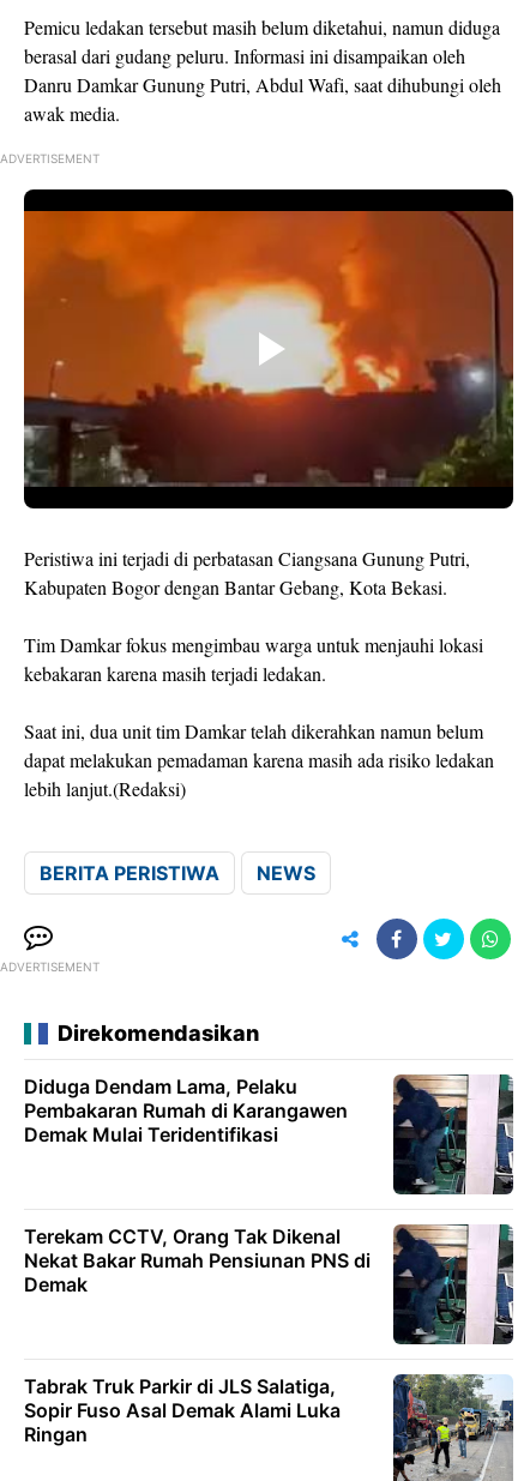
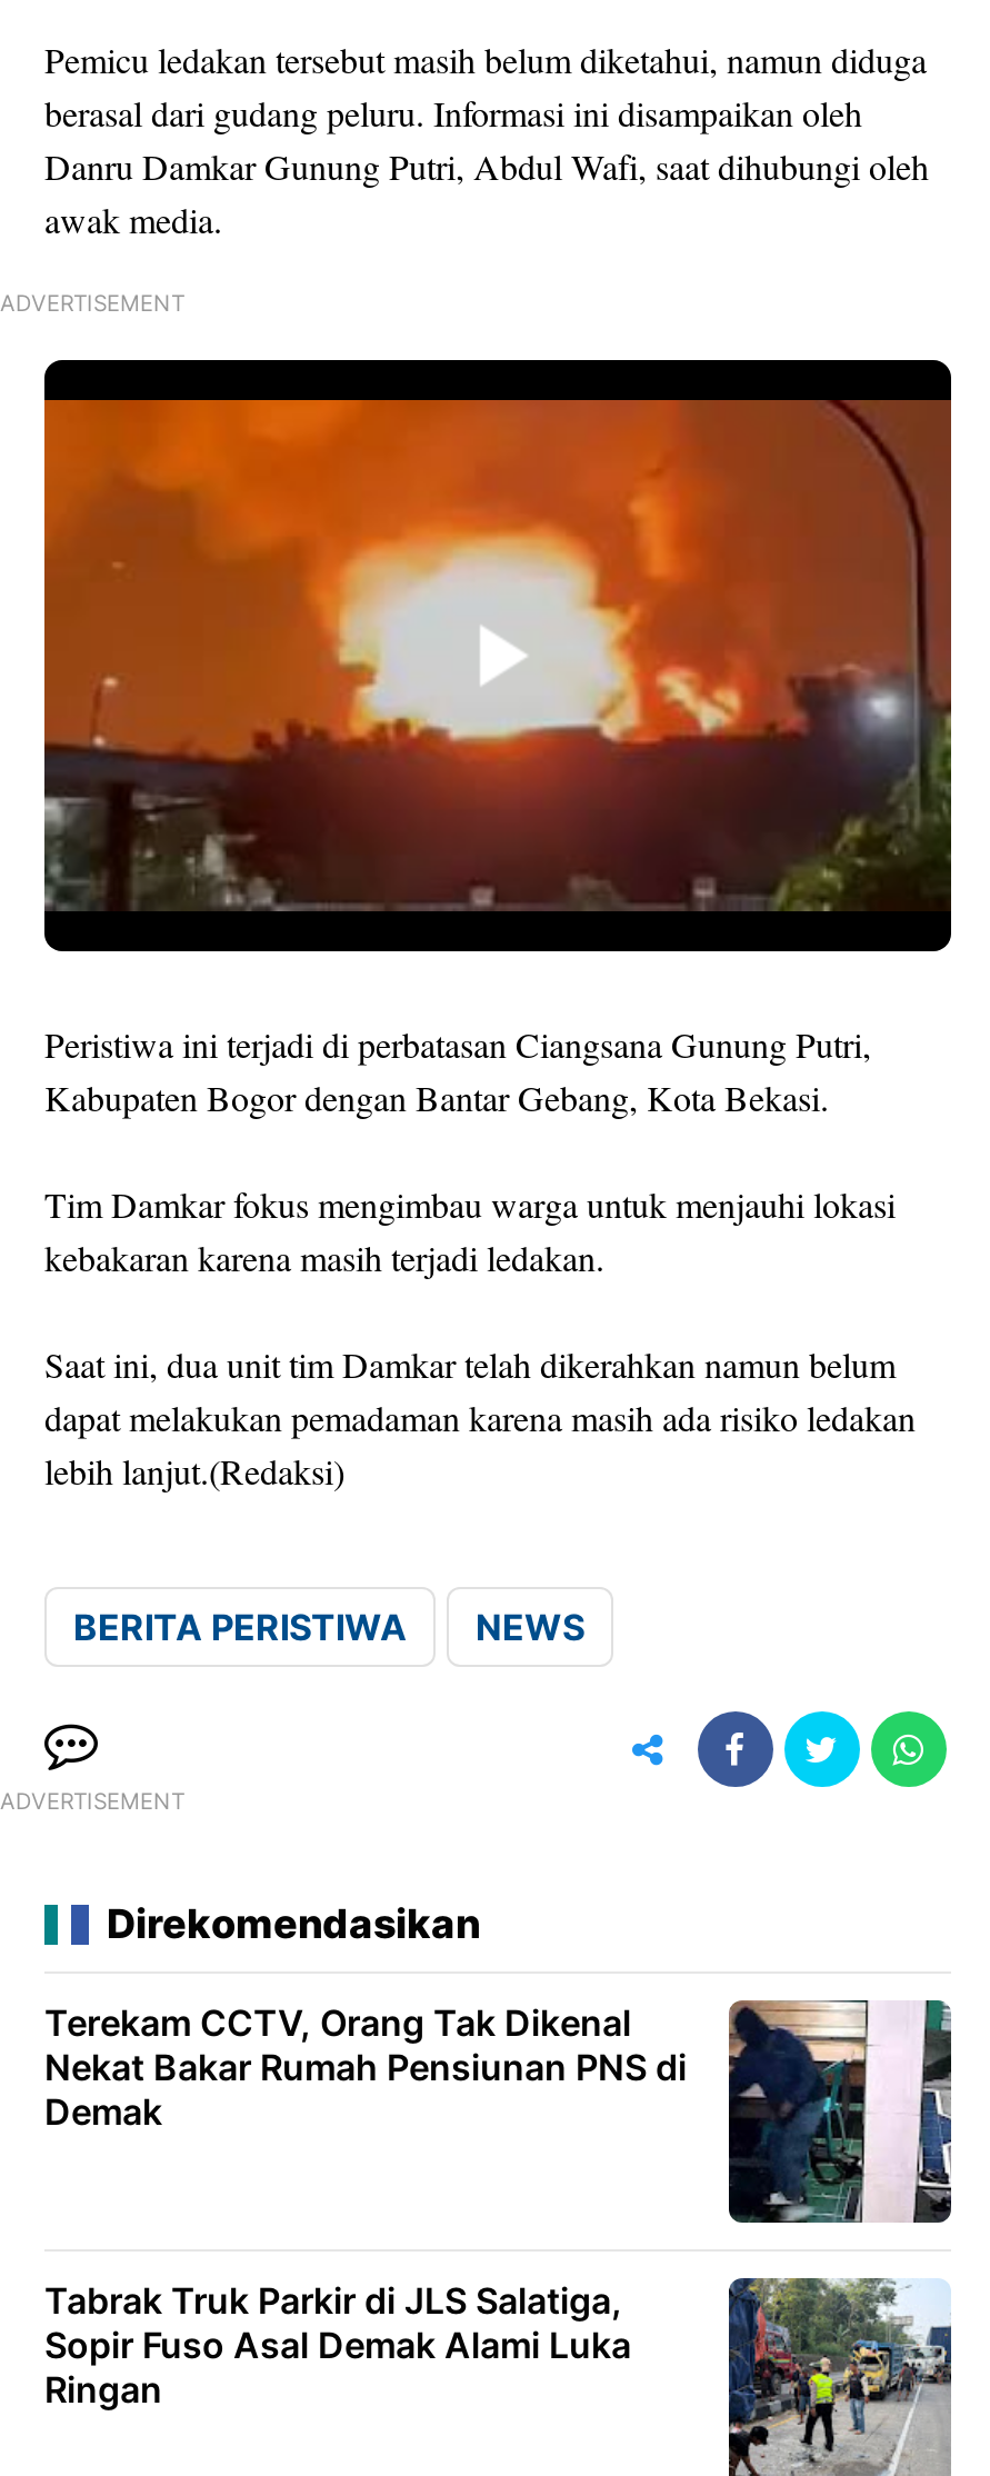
- Diduga Dendam Lama, Pelaku
- Pembakaran Rumah di Karangawen
- Demak Mulai Teridentifikasi
